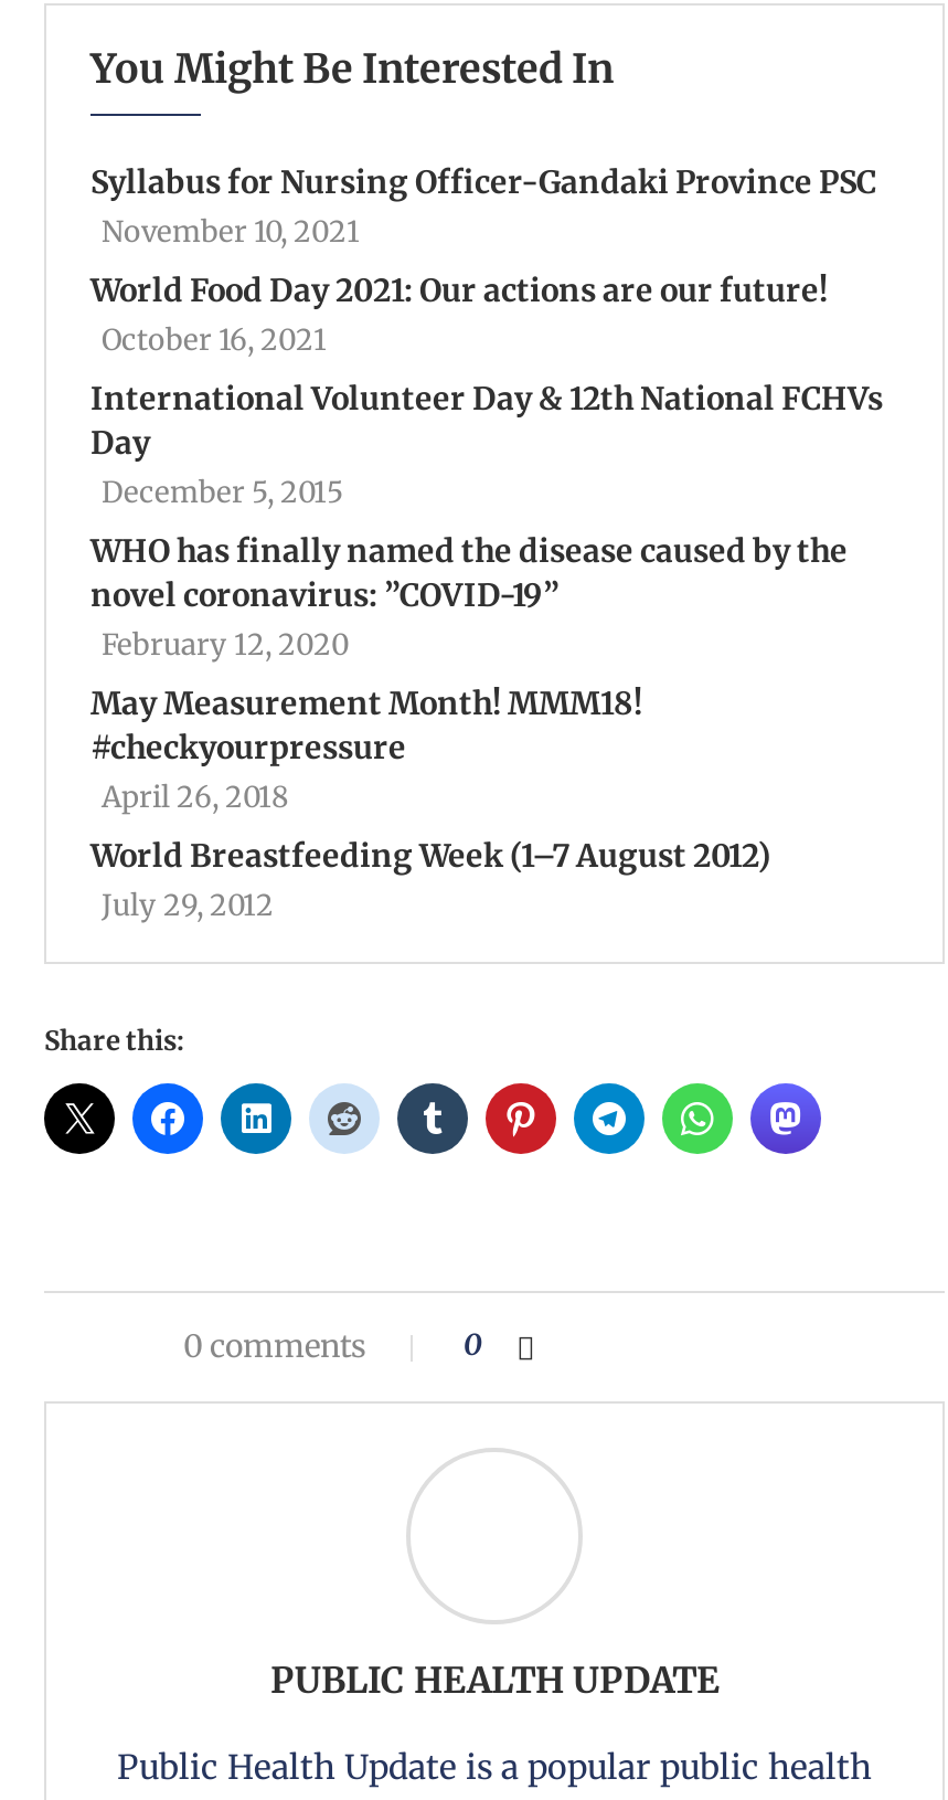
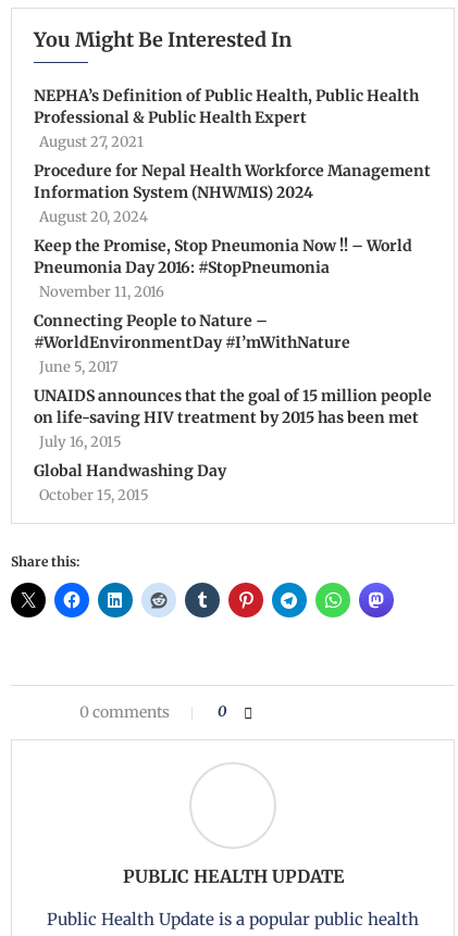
- Syllabus for Nursing Officer-Gandaki Province PSC
- November 10, 2021
+ NEPHA’s Definition of Public Health, Public Health
+ Professional & Public Health Expert
+ August 27, 2021

- World Food Day 2021: Our actions are our future!
- October 16, 2021
+ Procedure for Nepal Health Workforce Management
+ Information System (NHWMIS) 2024
+ August 20, 2024

- International Volunteer Day & 12th National FCHVs
- Day
- December 5, 2015
+ Keep the Promise, Stop Pneumonia Now !! – World
+ Pneumonia Day 2016: #StopPneumonia
+ November 11, 2016

- WHO has finally named the disease caused by the
- novel coronavirus: ”COVID-19”
- February 12, 2020
+ Connecting People to Nature –
+ #WorldEnvironmentDay #I’mWithNature
+ June 5, 2017

- May Measurement Month! MMM18!
- #checkyourpressure
- April 26, 2018
+ UNAIDS announces that the goal of 15 million people
+ on life-saving HIV treatment by 2015 has been met
+ July 16, 2015

- World Breastfeeding Week (1–7 August 2012)
- July 29, 2012
+ Global Handwashing Day
+ October 15, 2015
